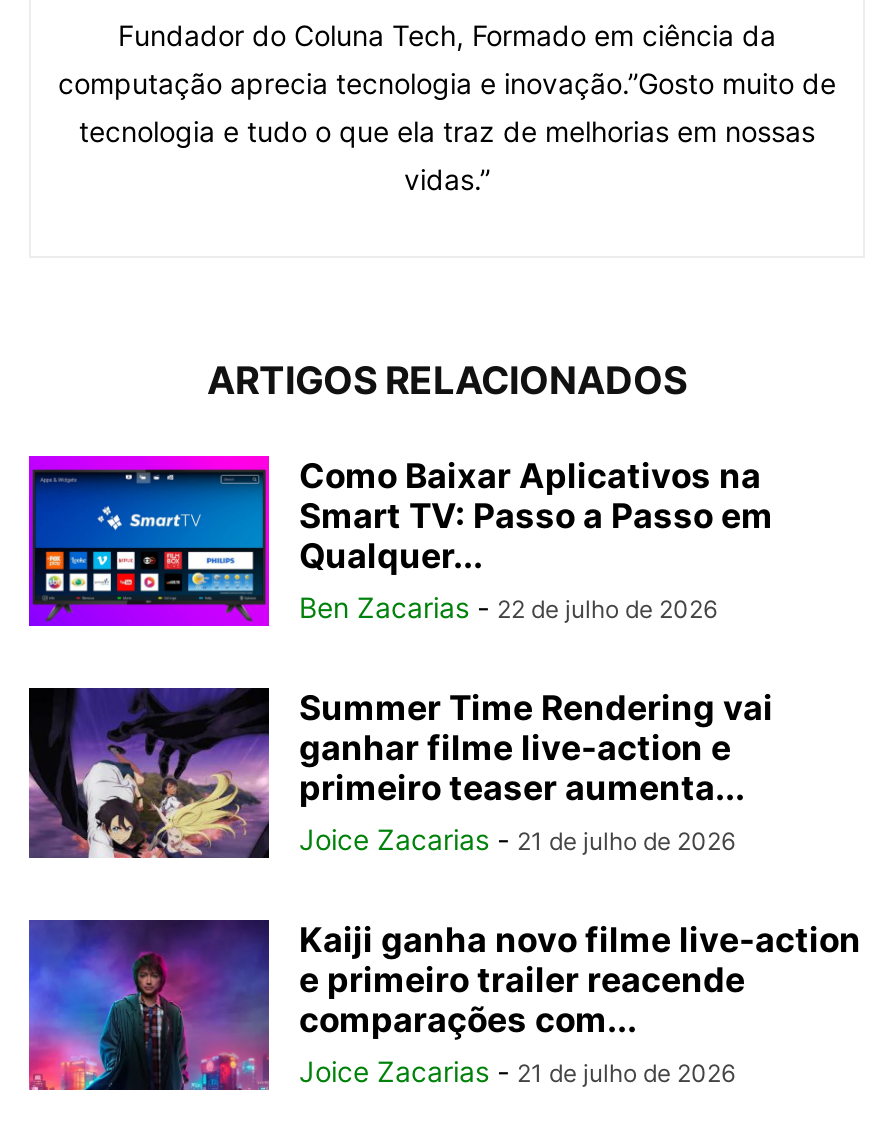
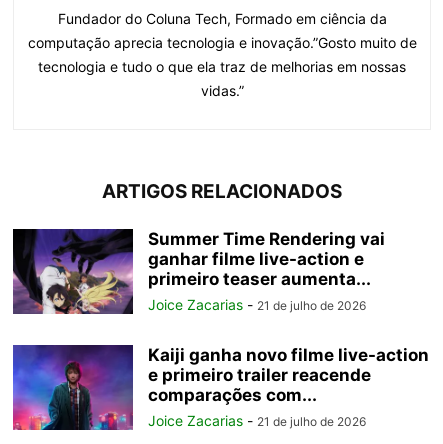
- [image]
- Como Baixar Aplicativos na
- Smart TV: Passo a Passo em
- Qualquer...
- Ben Zacarias - 22 de julho de 2026
